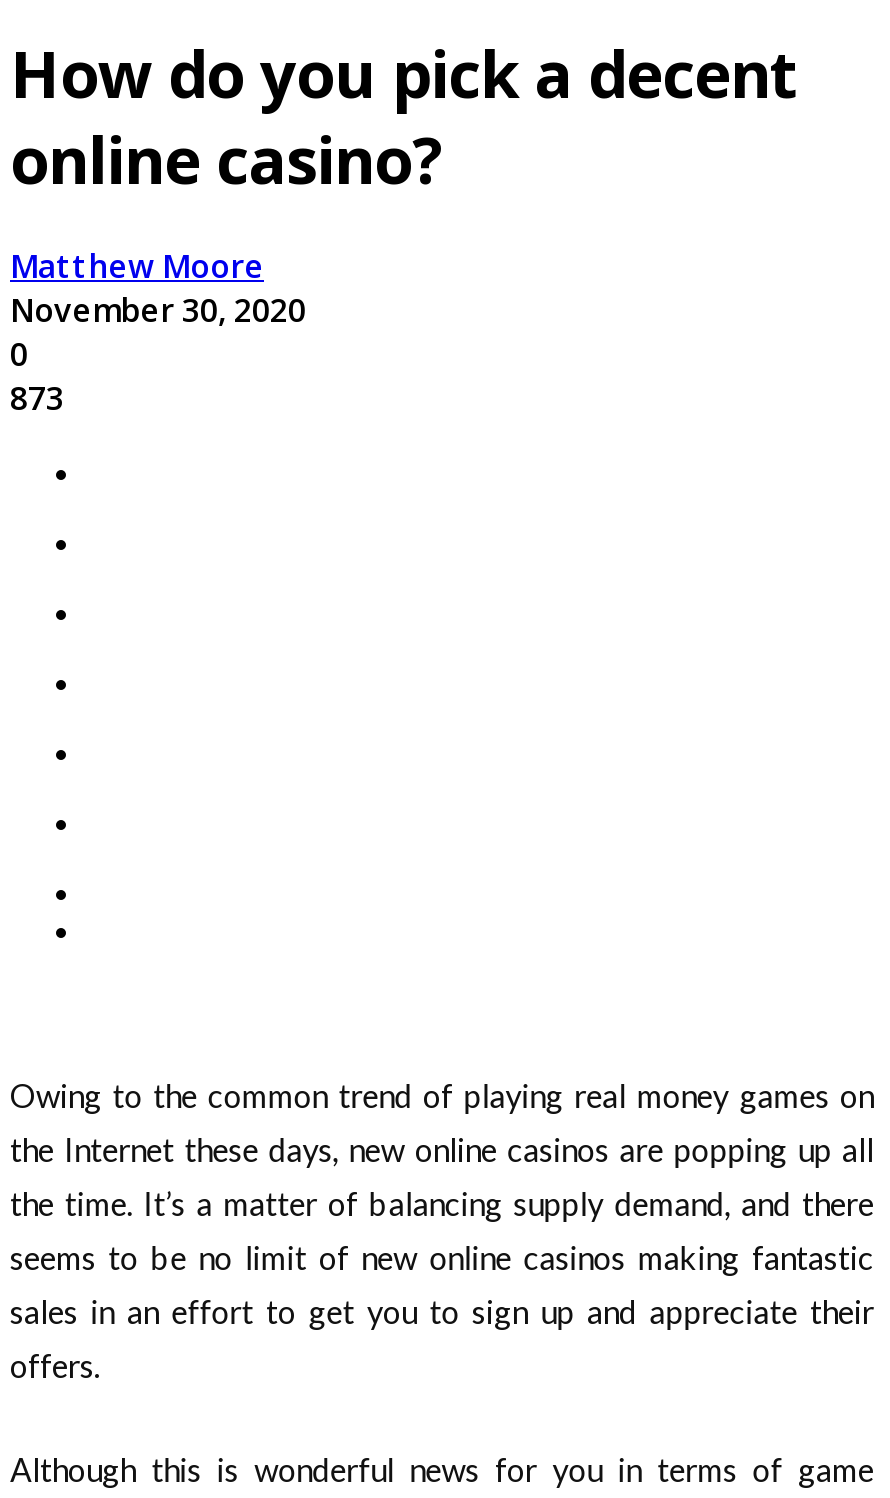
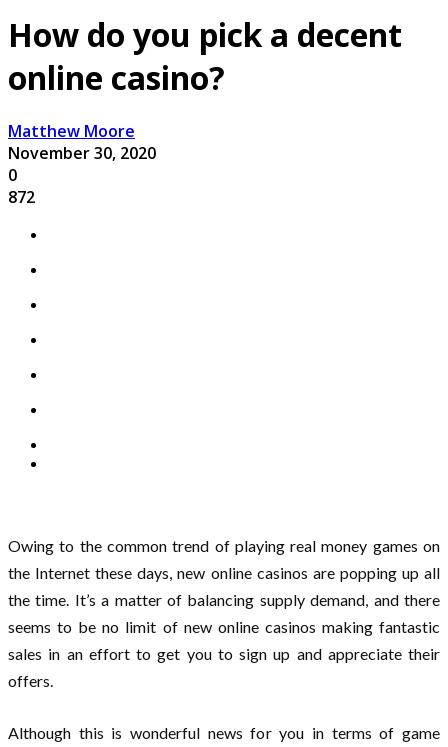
- 873
+ 872
